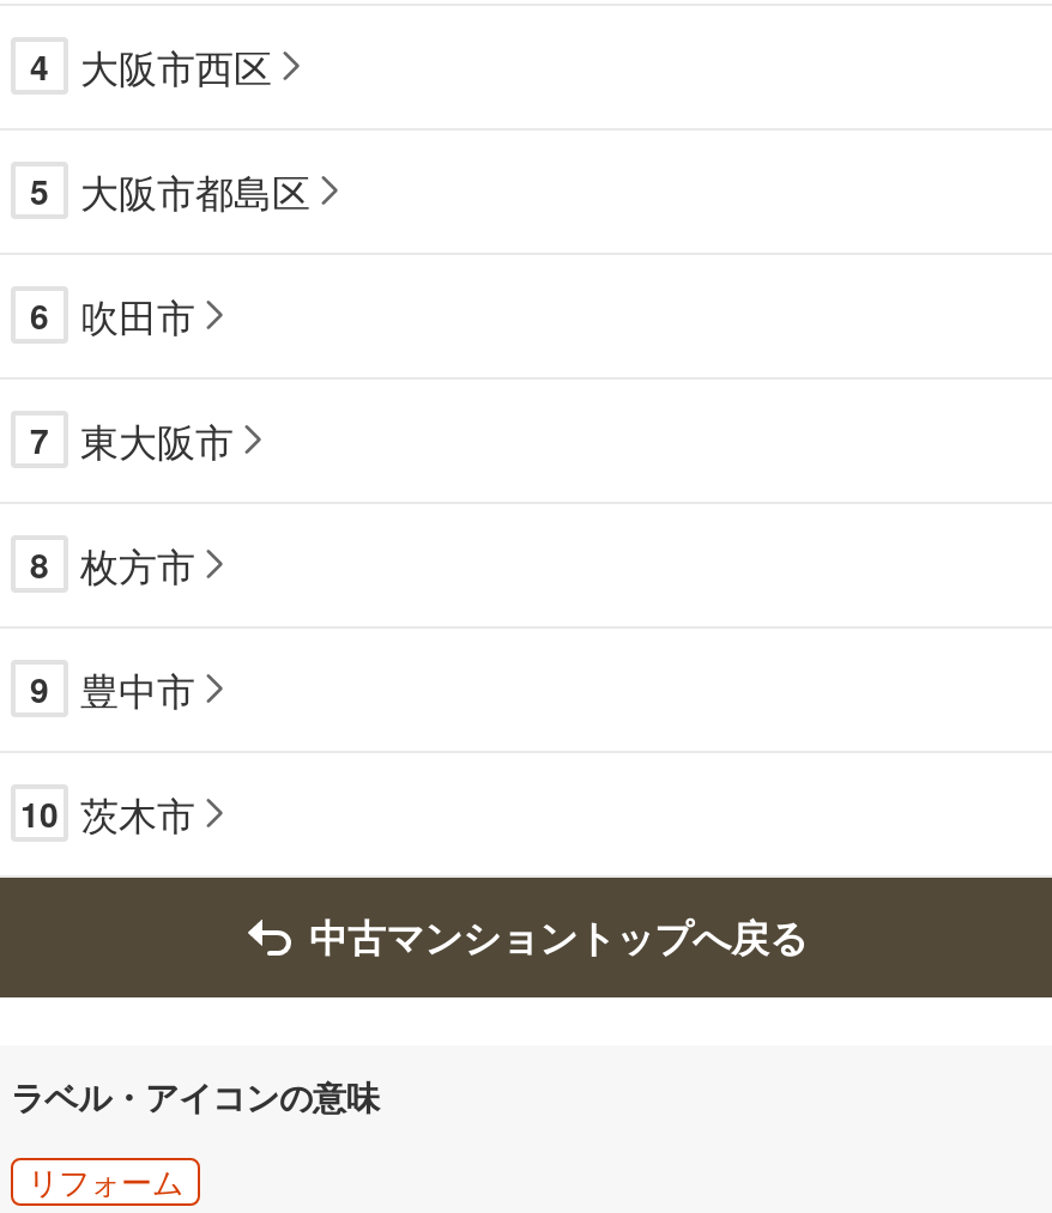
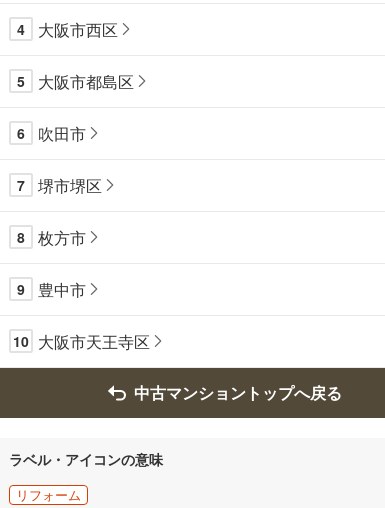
- 東大阪市
+ 堺市堺区

- 10 茨木市
+ 10 大阪市天王寺区
